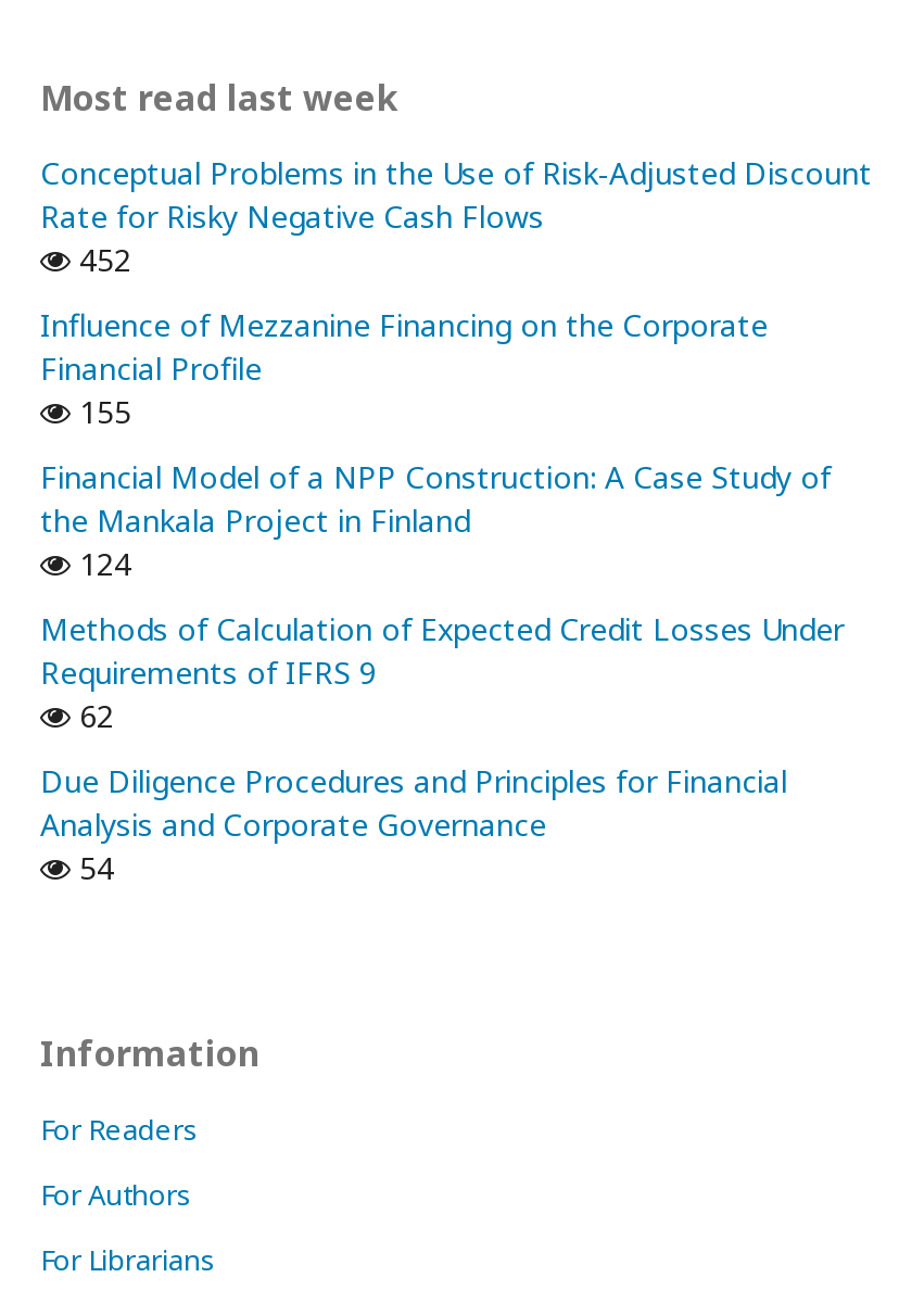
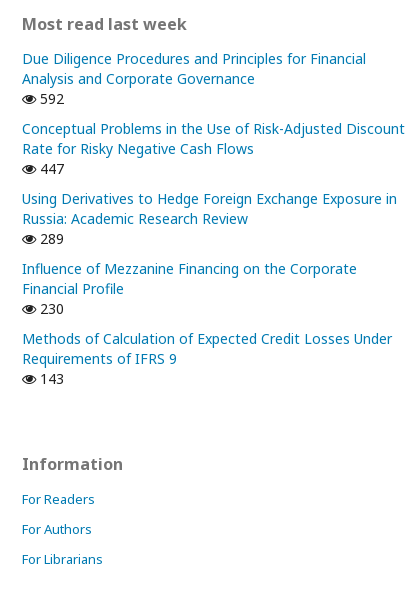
moved down: Conceptual Problems in the Use of Risk-Adjusted Discount | Rate for Risky Negative Cash Flows

- 452
- 155
- Financial Model of a NPP Construction: A Case Study of
- the Mankala Project in Finland
- 124
- 62

moved down: Influence of Mezzanine Financing on the Corporate | Financial Profile

moved down: Methods of Calculation of Expected Credit Losses Under | Requirements of IFRS 9

moved up: Due Diligence Procedures and Principles for Financial | Analysis and Corporate Governance

- 54
+ 592
+ 447
+ Using Derivatives to Hedge Foreign Exchange Exposure in
+ Russia: Academic Research Review
+ 289
+ 230
+ 143
